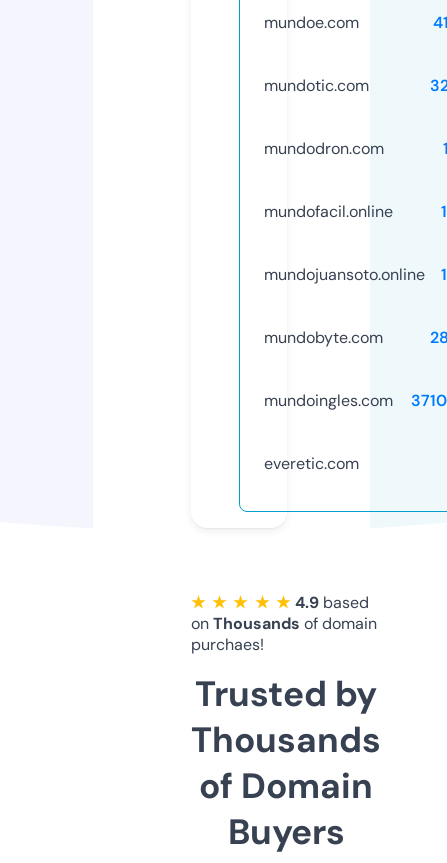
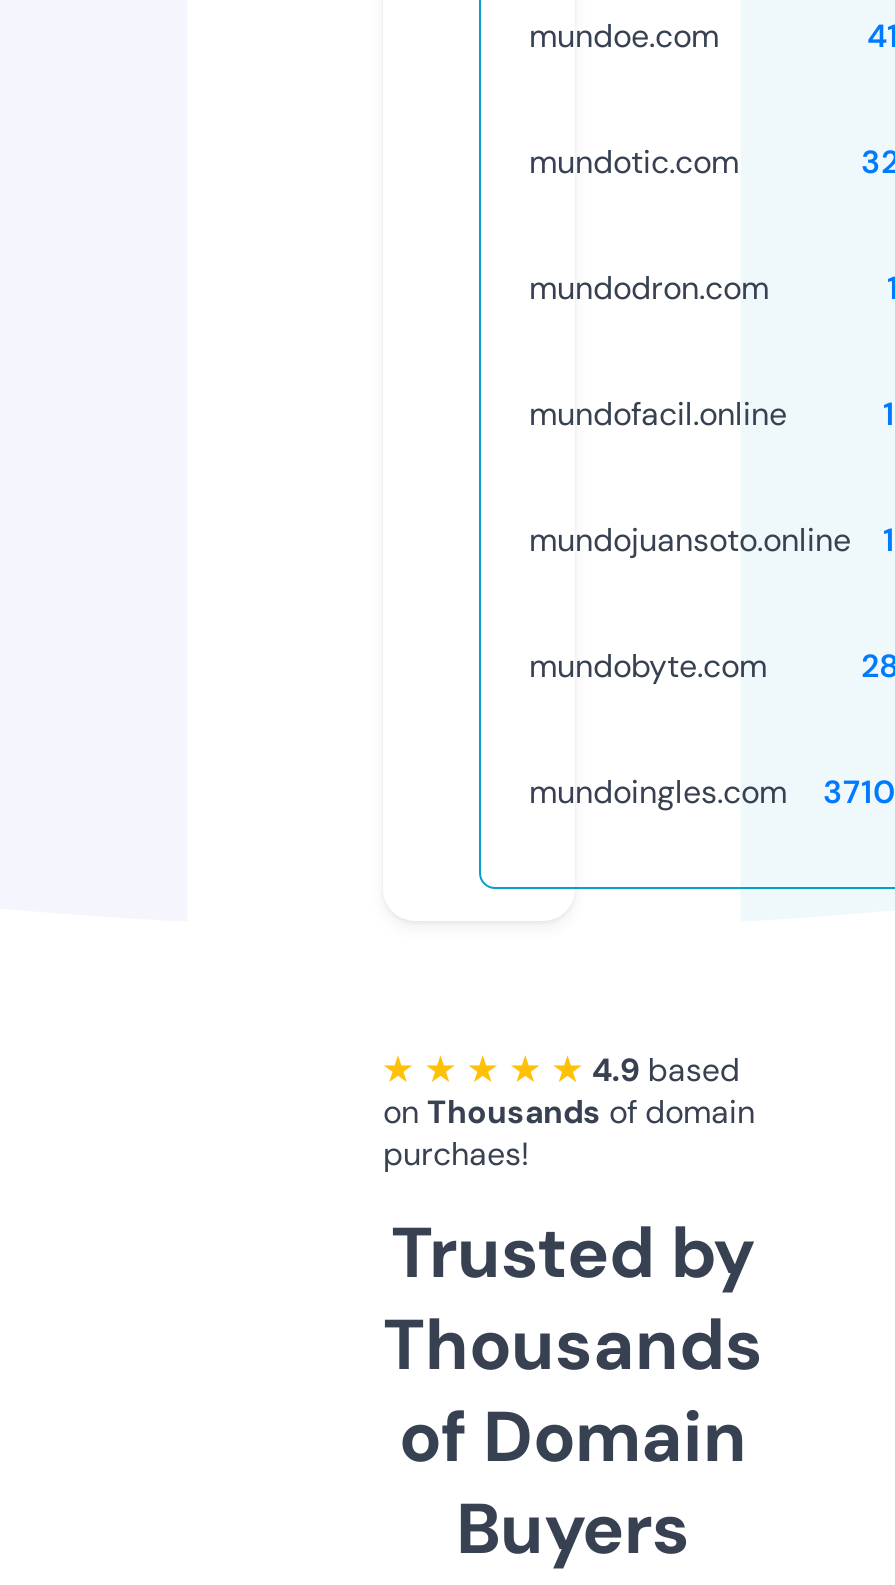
- everetic.com
